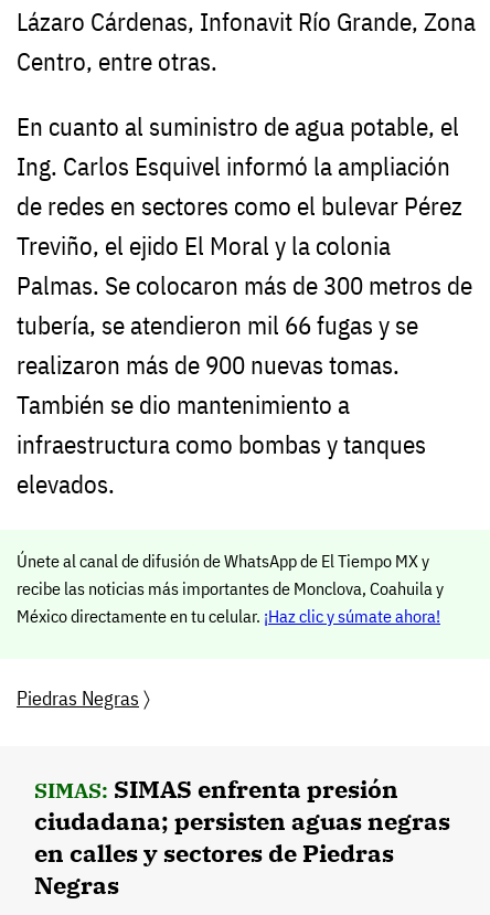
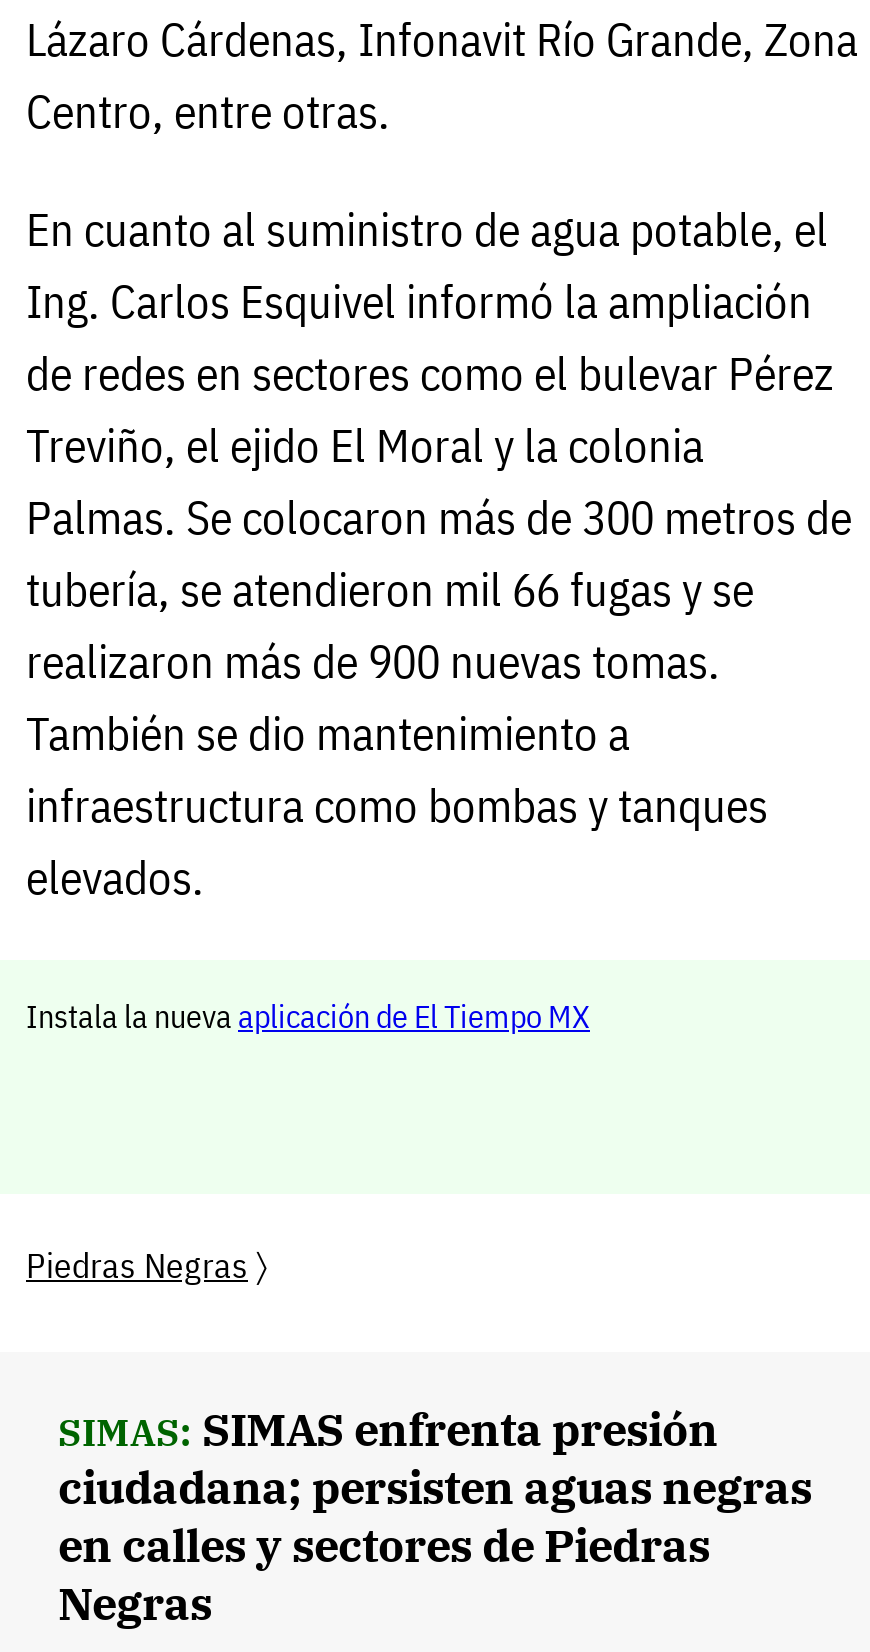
- Únete al canal de difusión de WhatsApp de El Tiempo MX y
- recibe las noticias más importantes de Monclova, Coahuila y
- México directamente en tu celular. ¡Haz clic y súmate ahora!
+ Instala la nueva aplicación de El Tiempo MX
